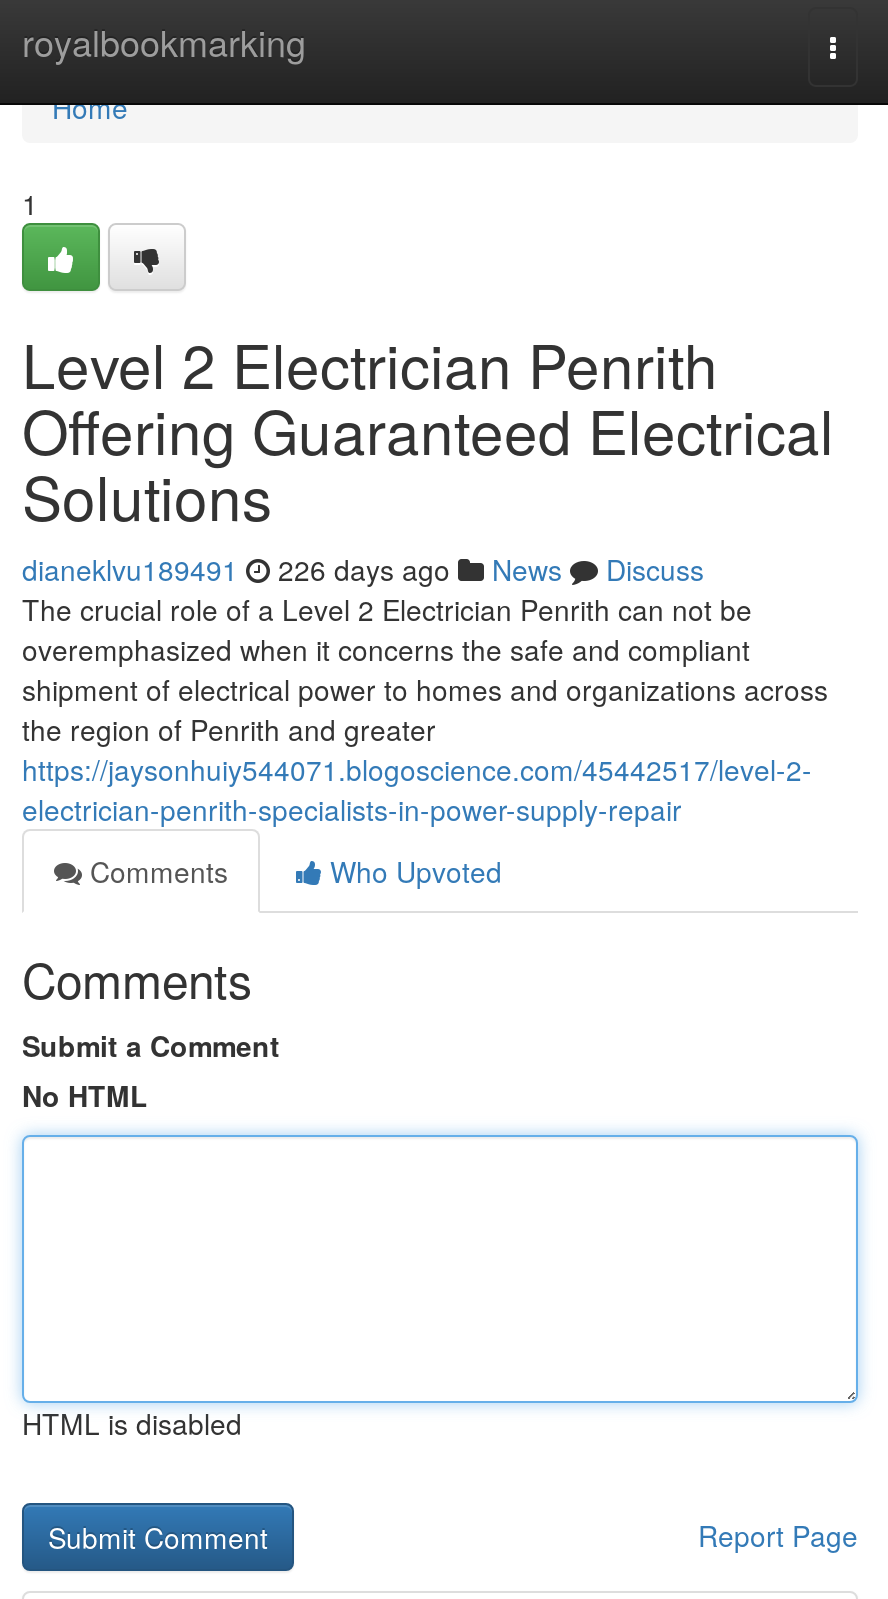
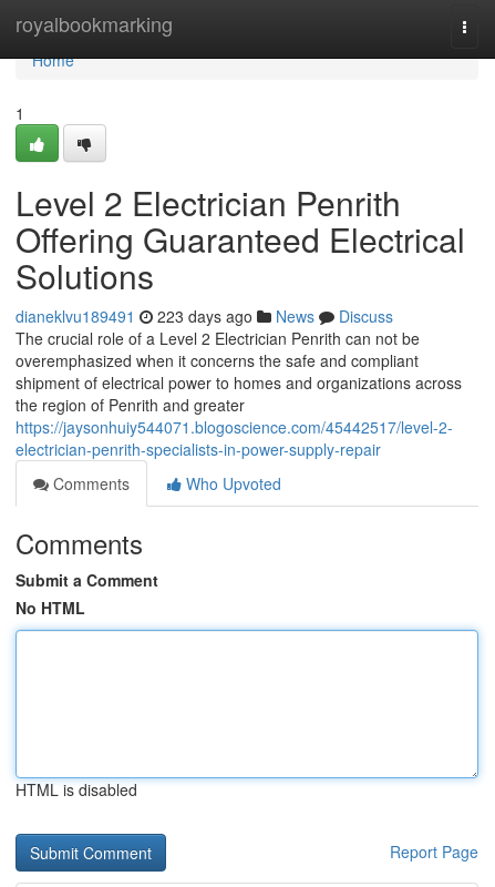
- dianeklvu189491 226 days ago News Discuss
+ dianeklvu189491 223 days ago News Discuss
